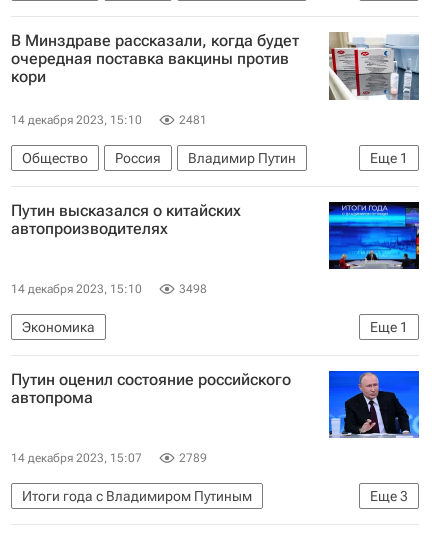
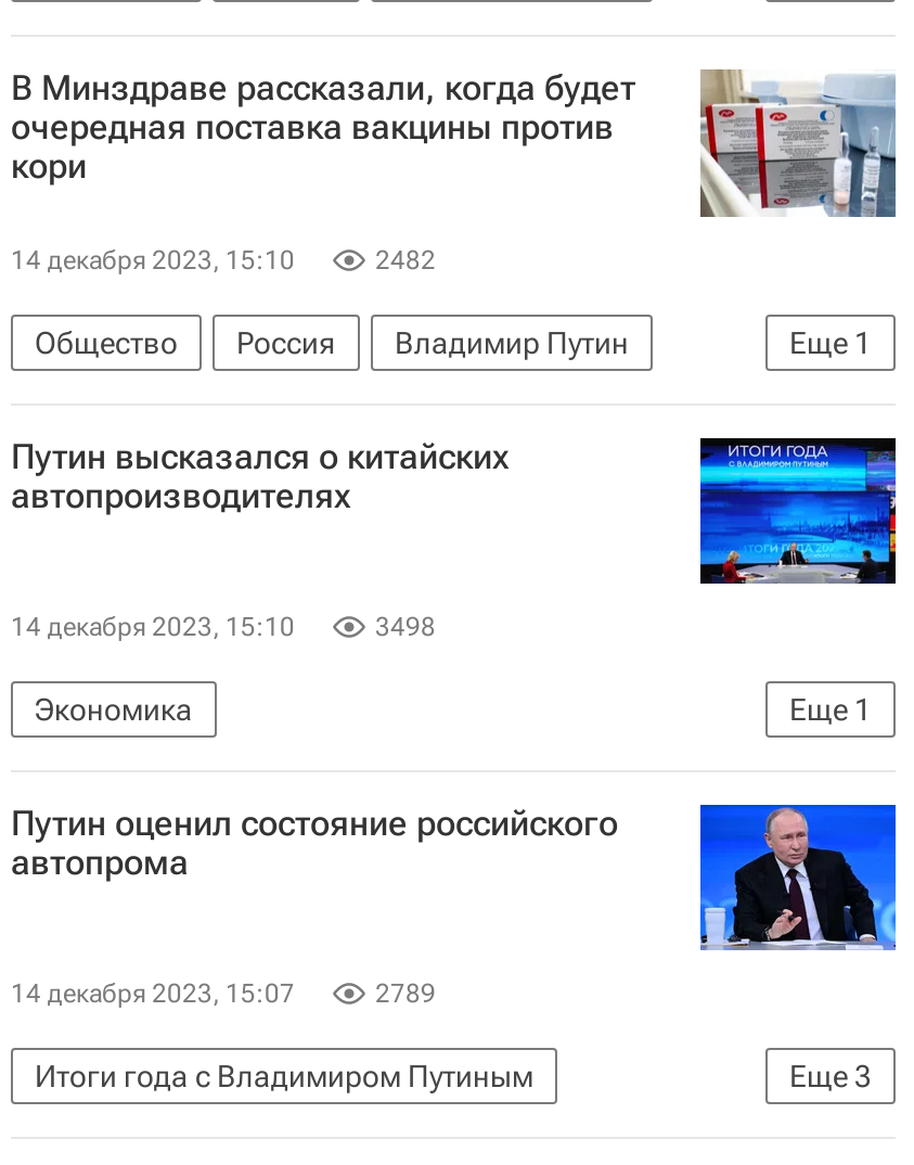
- 2481
+ 2482
